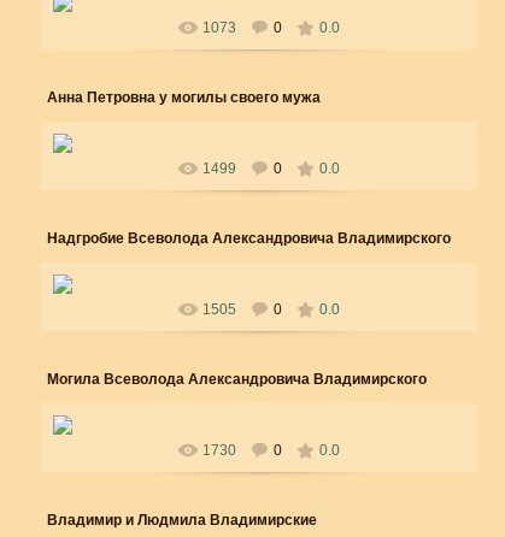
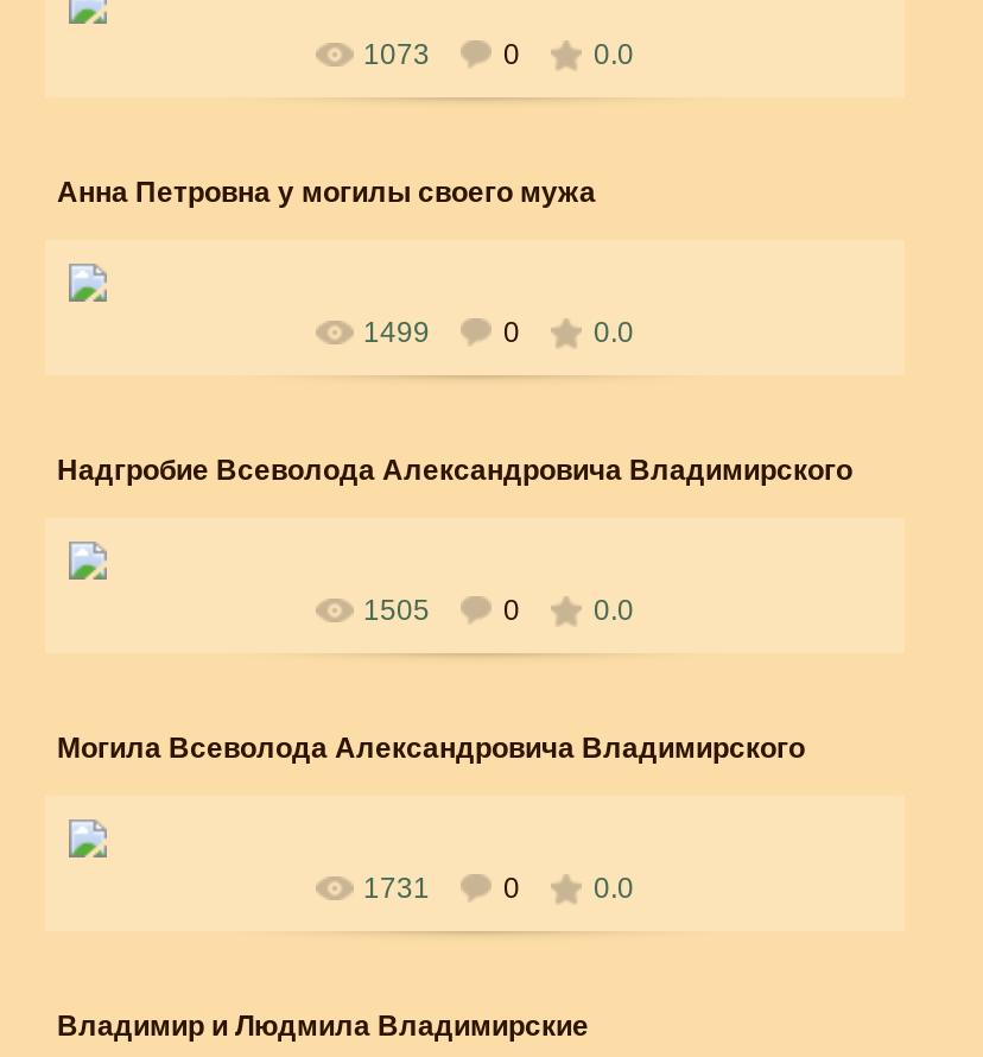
- 1730
+ 1731
